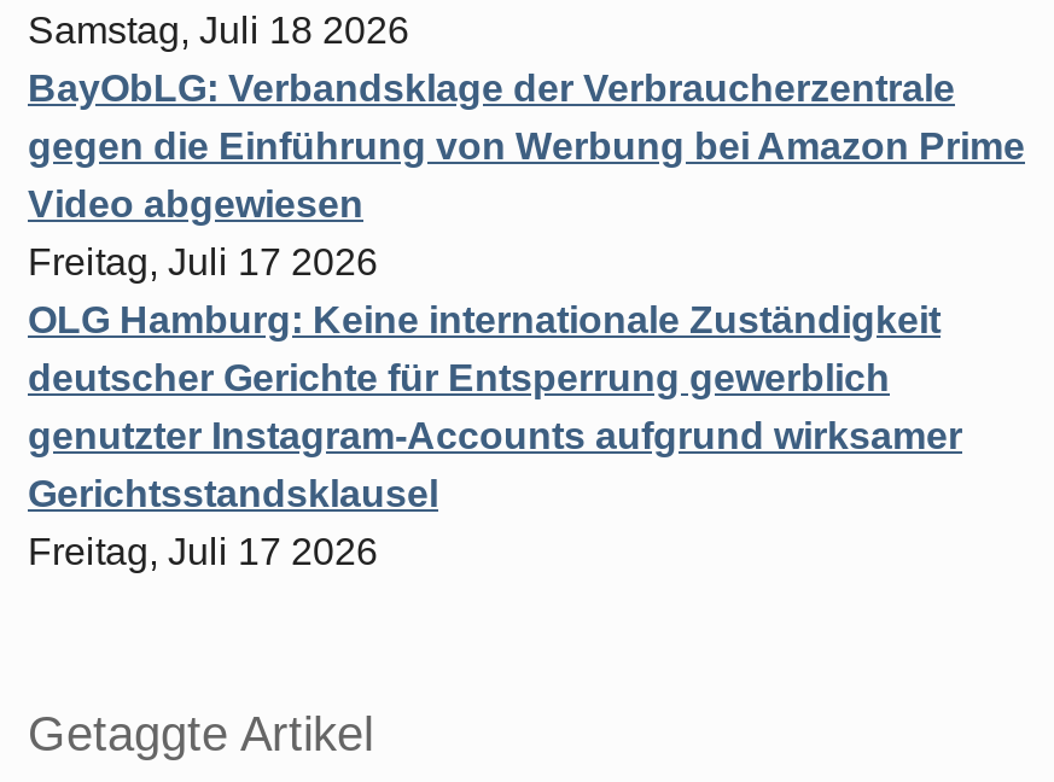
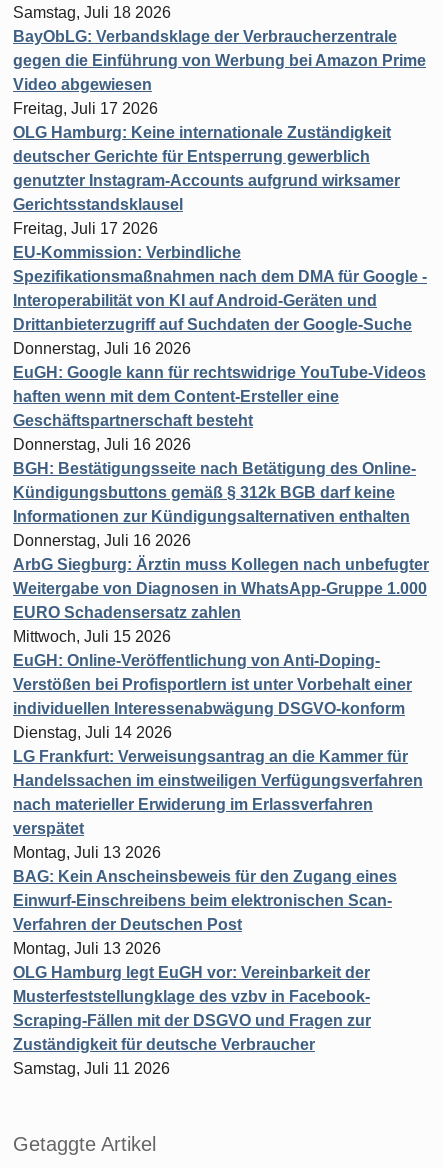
+ EU-Kommission: Verbindliche
+ Spezifikationsmaßnahmen nach dem DMA für Google -
+ Interoperabilität von KI auf Android-Geräten und
+ Drittanbieterzugriff auf Suchdaten der Google-Suche
+ Donnerstag, Juli 16 2026
+ EuGH: Google kann für rechtswidrige YouTube-Videos
+ haften wenn mit dem Content-Ersteller eine
+ Geschäftspartnerschaft besteht
+ Donnerstag, Juli 16 2026
+ BGH: Bestätigungsseite nach Betätigung des Online-
+ Kündigungsbuttons gemäß § 312k BGB darf keine
+ Informationen zur Kündigungsalternativen enthalten
+ Donnerstag, Juli 16 2026
+ ArbG Siegburg: Ärztin muss Kollegen nach unbefugter
+ Weitergabe von Diagnosen in WhatsApp-Gruppe 1.000
+ EURO Schadensersatz zahlen
+ Mittwoch, Juli 15 2026
+ EuGH: Online-Veröffentlichung von Anti-Doping-
+ Verstößen bei Profisportlern ist unter Vorbehalt einer
+ individuellen Interessenabwägung DSGVO-konform
+ Dienstag, Juli 14 2026
+ LG Frankfurt: Verweisungsantrag an die Kammer für
+ Handelssachen im einstweiligen Verfügungsverfahren
+ nach materieller Erwiderung im Erlassverfahren
+ verspätet
+ Montag, Juli 13 2026
+ BAG: Kein Anscheinsbeweis für den Zugang eines
+ Einwurf-Einschreibens beim elektronischen Scan-
+ Verfahren der Deutschen Post
+ Montag, Juli 13 2026
+ OLG Hamburg legt EuGH vor: Vereinbarkeit der
+ Musterfeststellungklage des vzbv in Facebook-
+ Scraping-Fällen mit der DSGVO und Fragen zur
+ Zuständigkeit für deutsche Verbraucher
+ Samstag, Juli 11 2026
